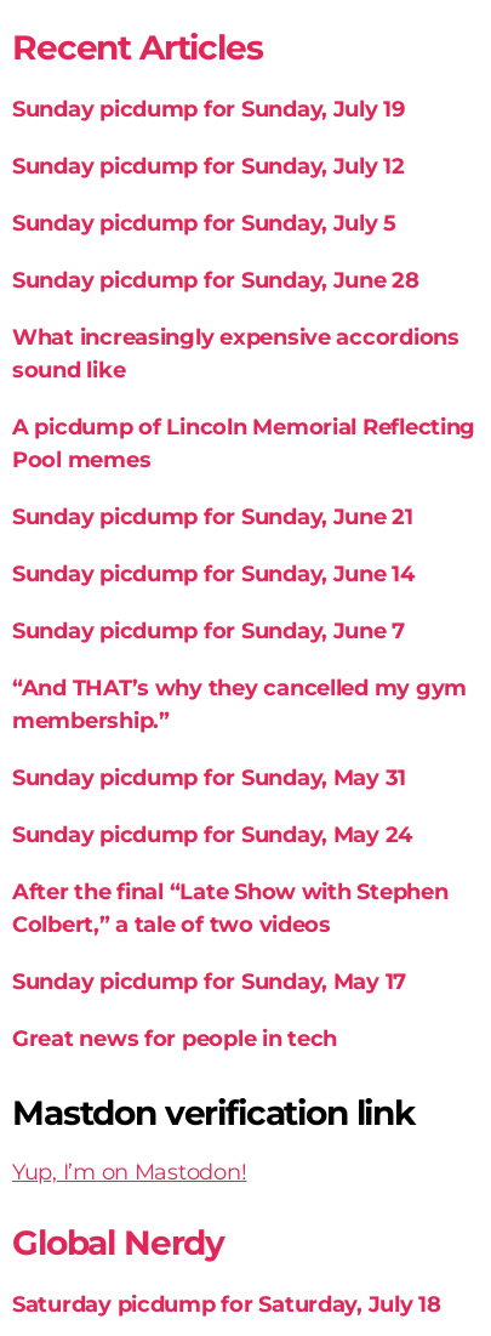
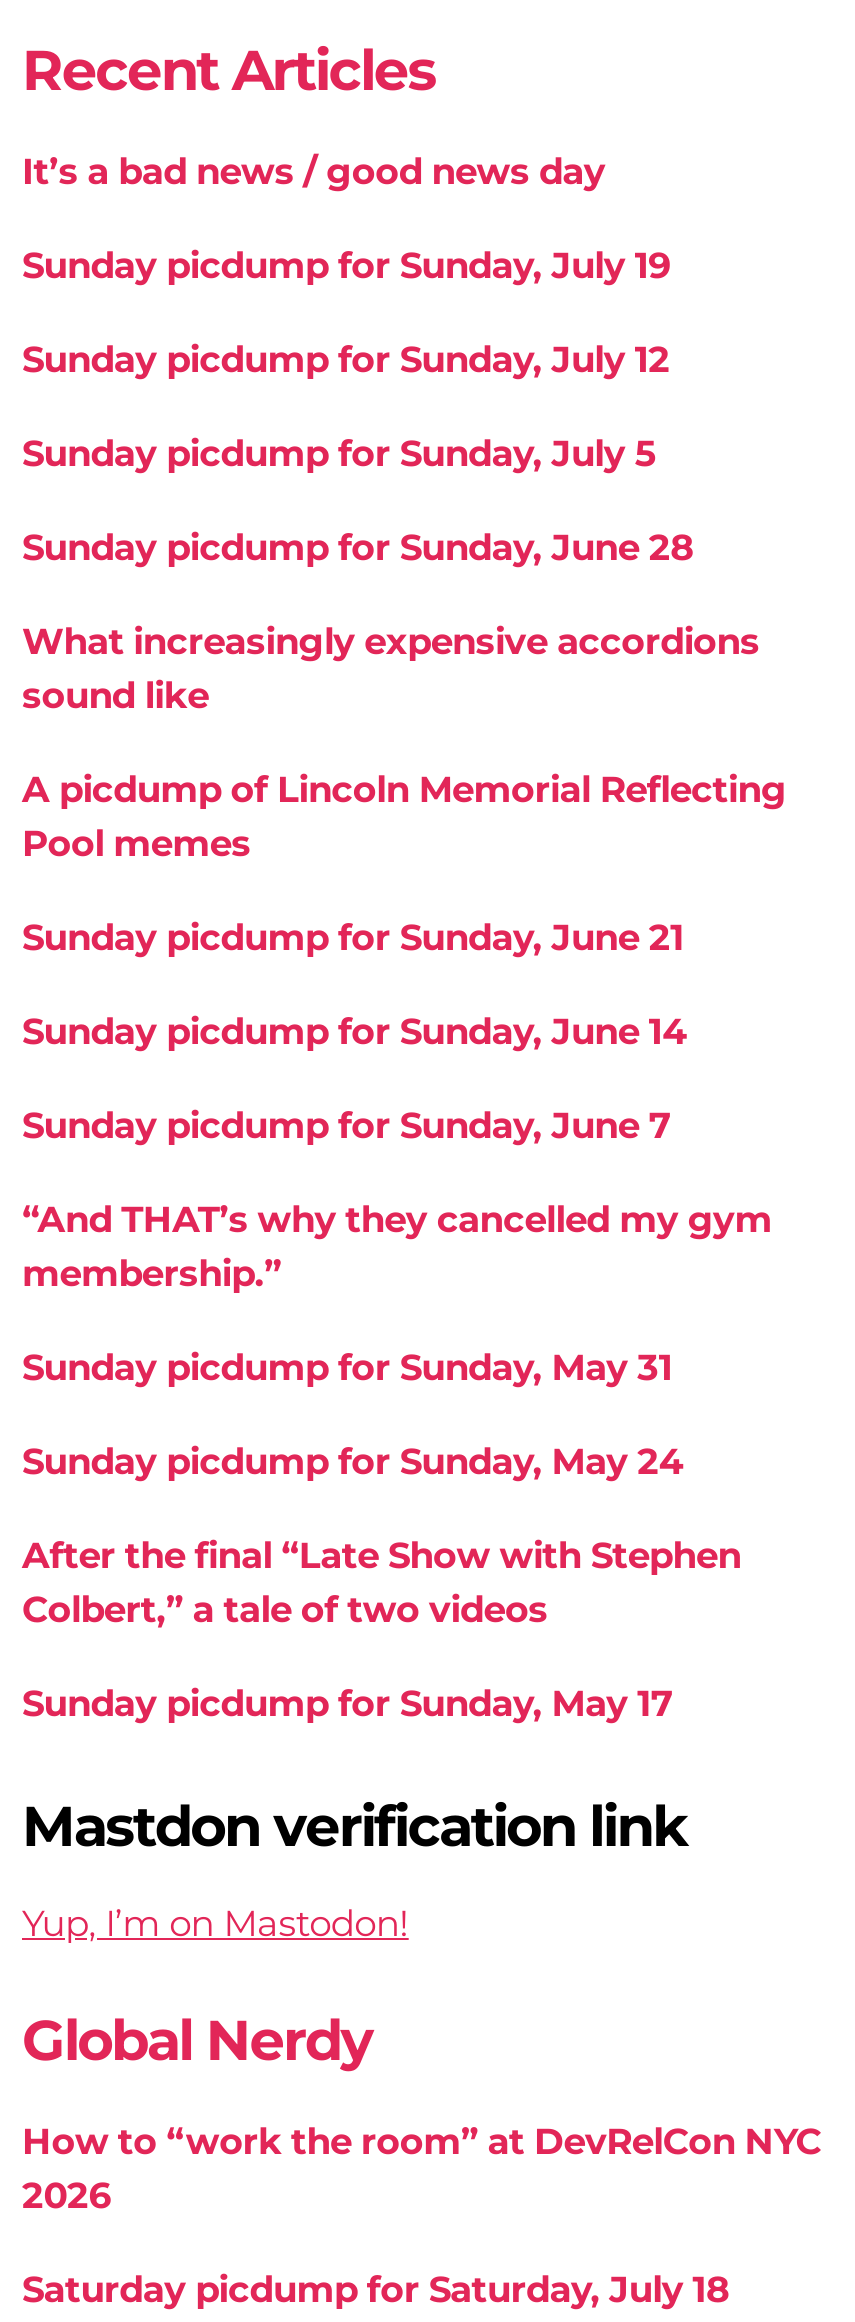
+ It’s a bad news / good news day

- Great news for people in tech

+ How to “work the room” at DevRelCon NYC
+ 2026
